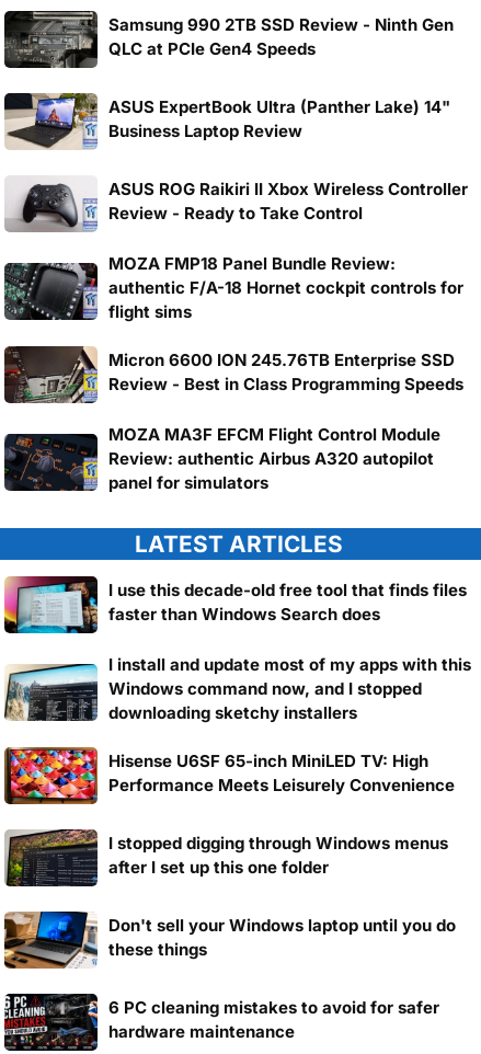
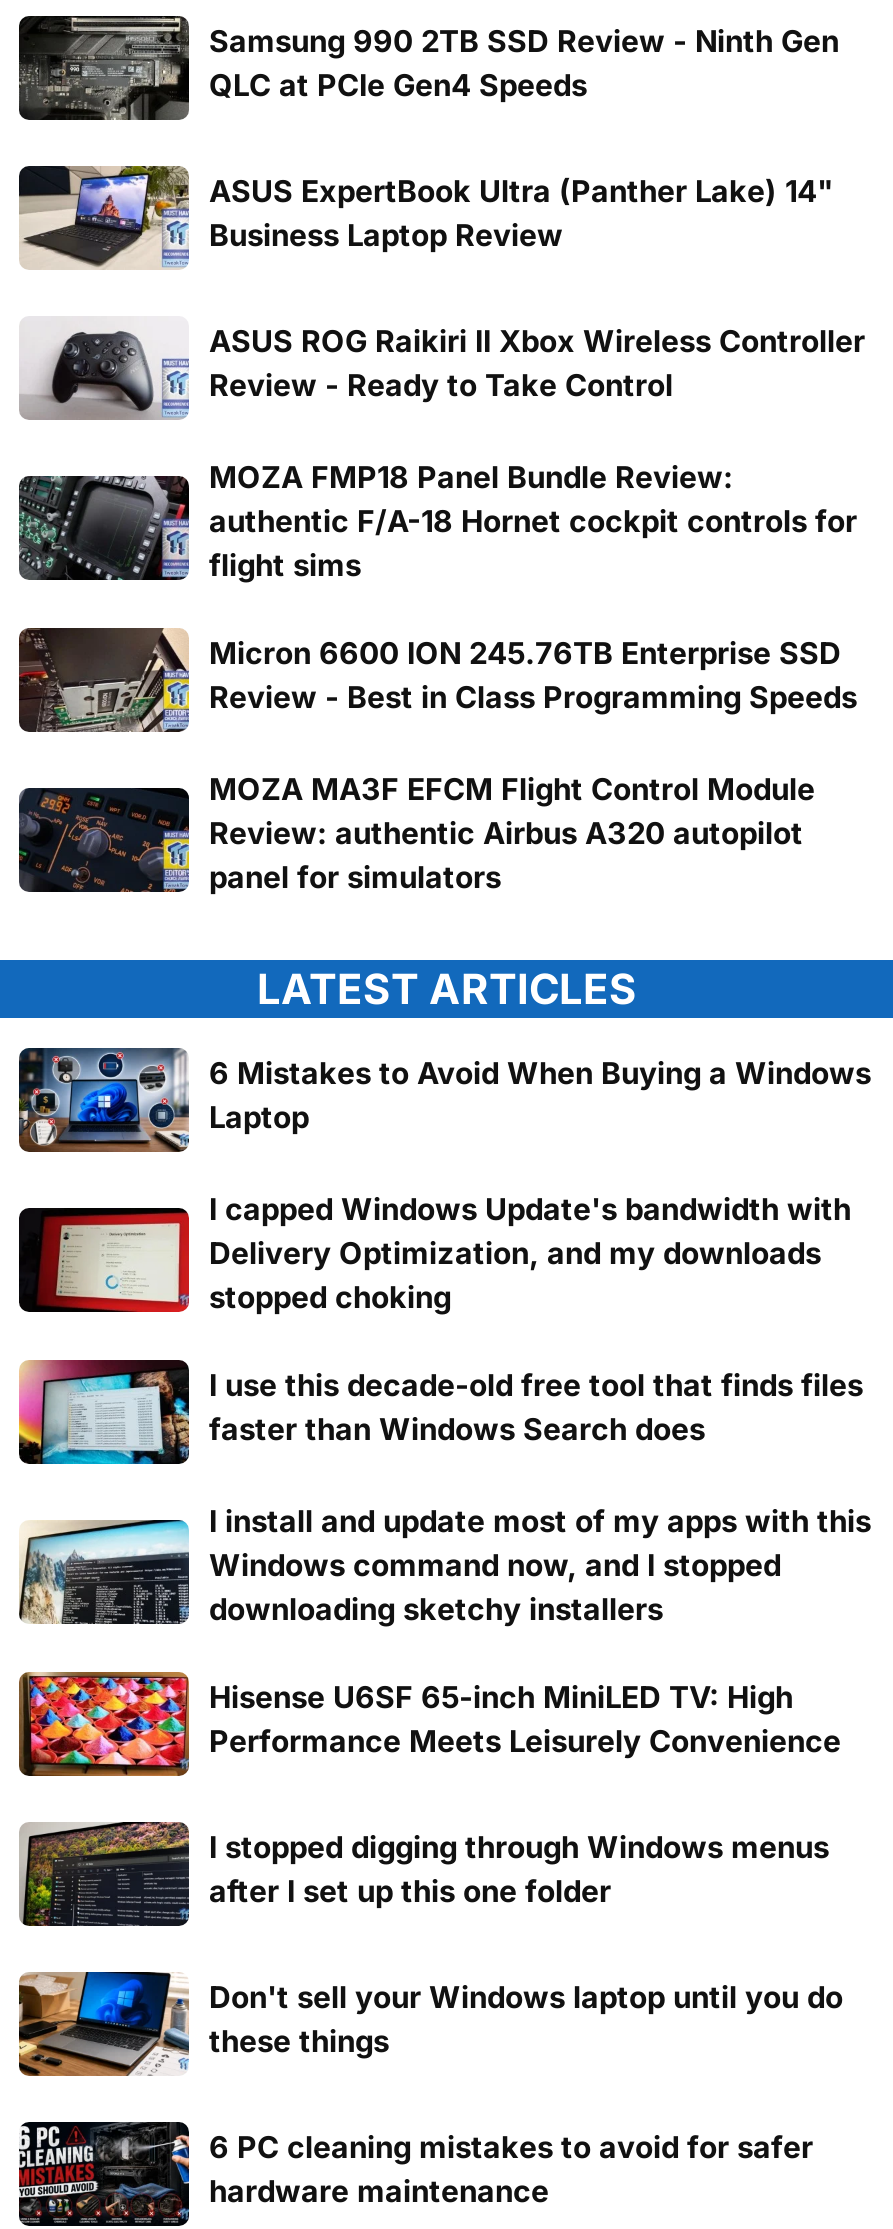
+ [image]
+ 6 Mistakes to Avoid When Buying a Windows
+ Laptop
+ I capped Windows Update's bandwidth with
+ Delivery Optimization, and my downloads
+ stopped choking

+ [image]
